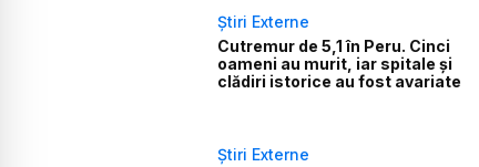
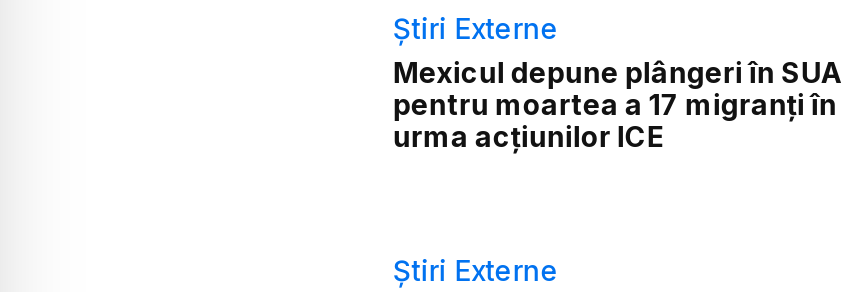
- Cutremur de 5,1 în Peru. Cinci
- oameni au murit, iar spitale și
- clădiri istorice au fost avariate
+ Mexicul depune plângeri în SUA
+ pentru moartea a 17 migranți în
+ urma acțiunilor ICE
